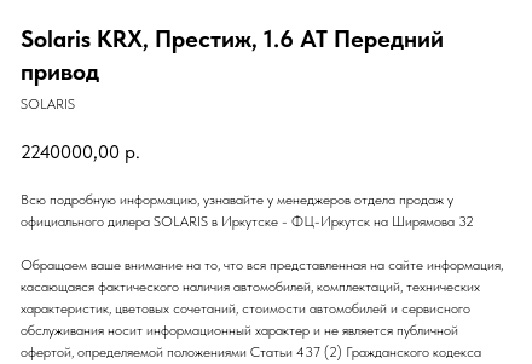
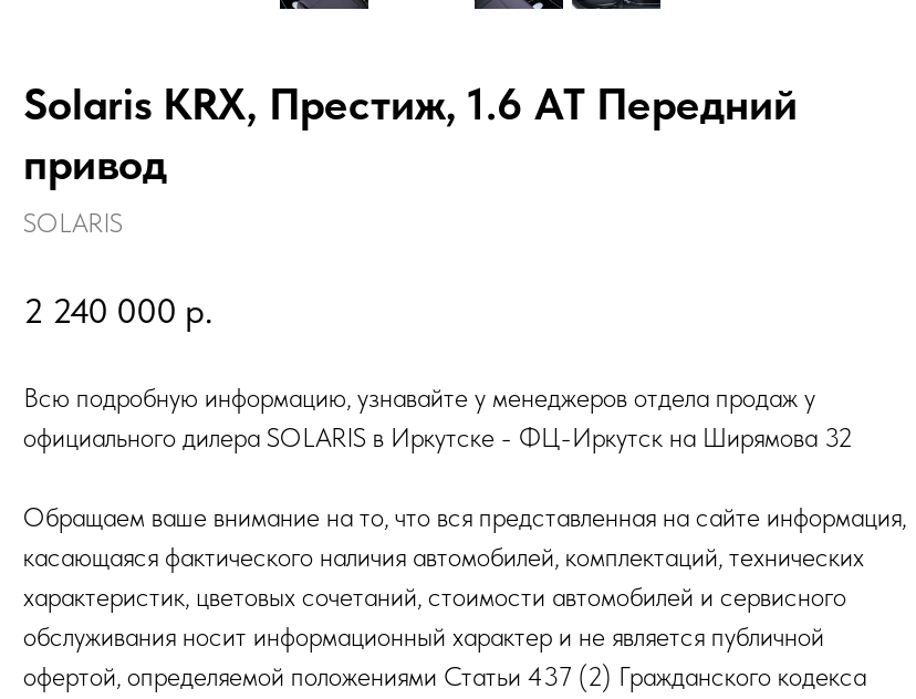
- 2240000,00 р.
+ 2 240 000 р.
